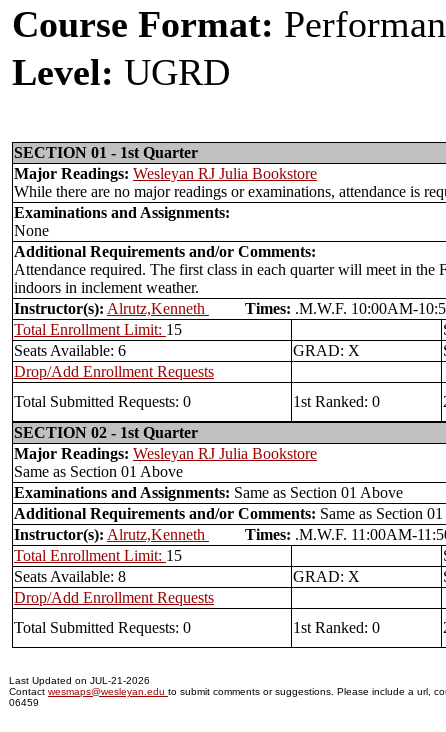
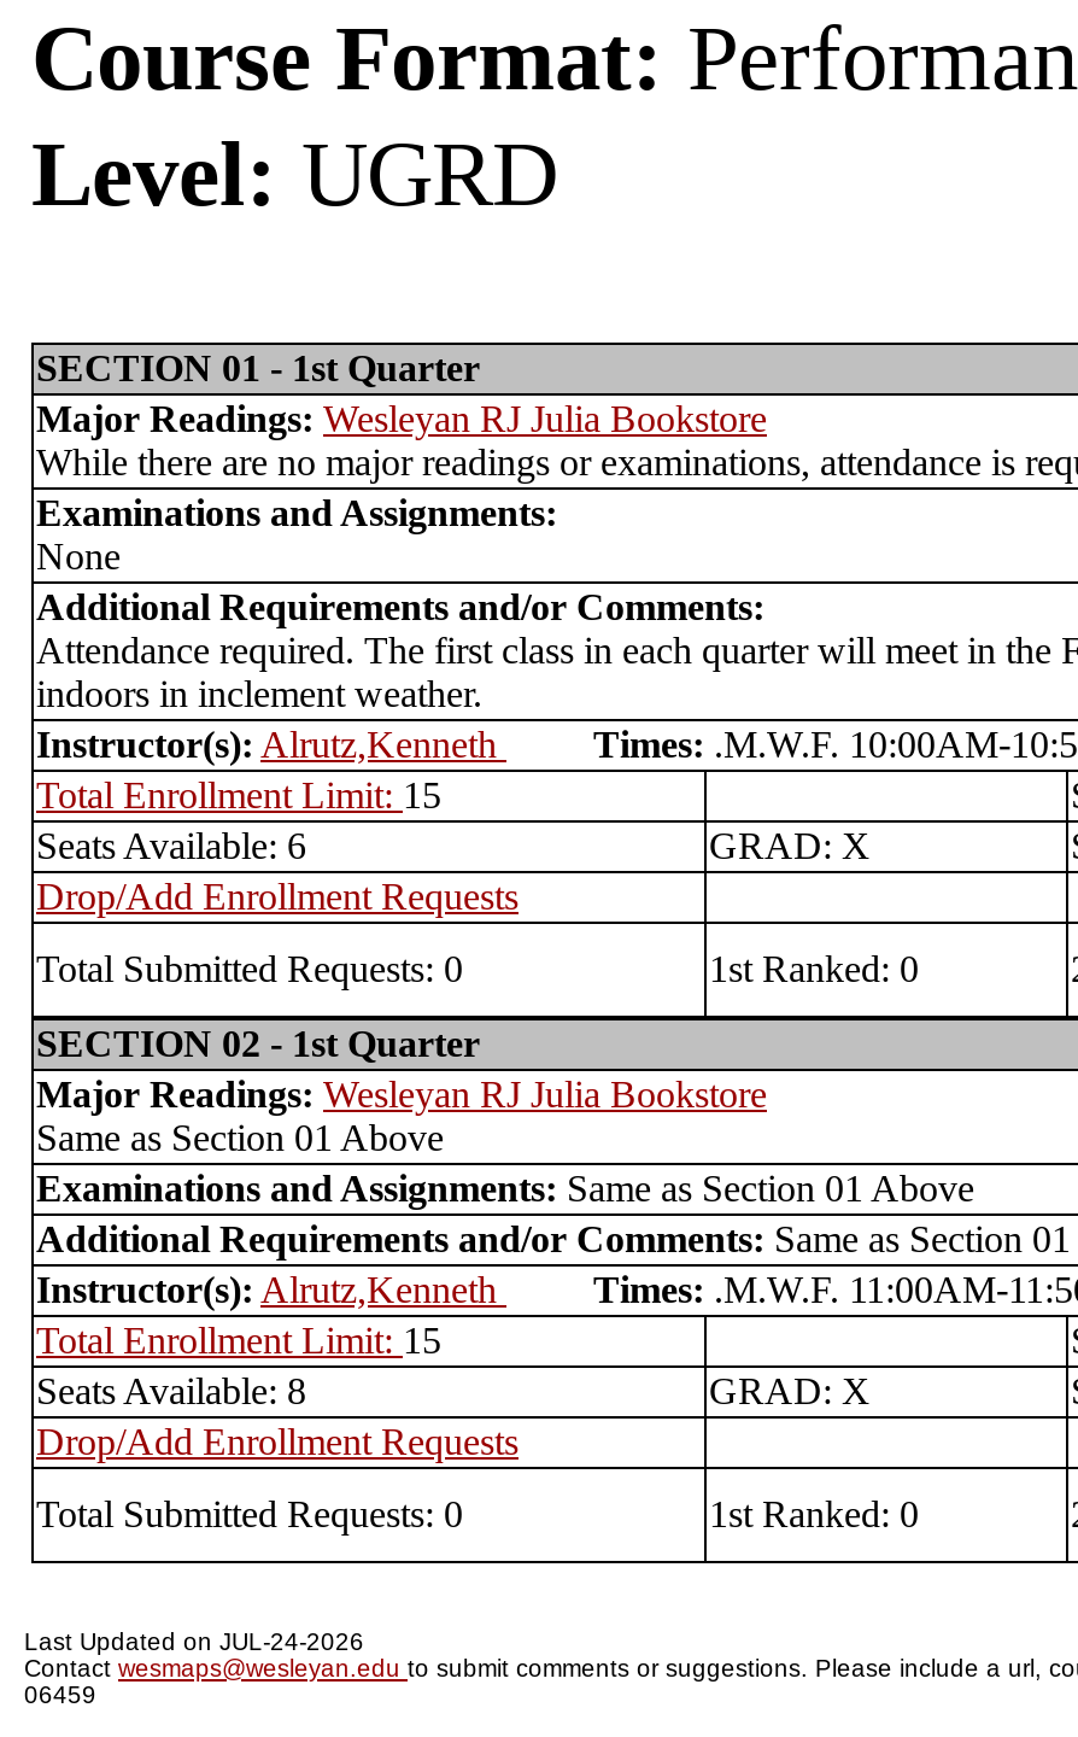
- Last Updated on JUL-21-2026
+ Last Updated on JUL-24-2026
